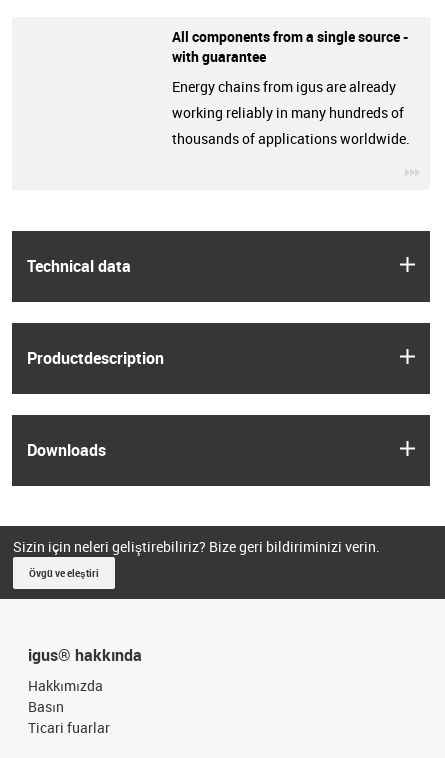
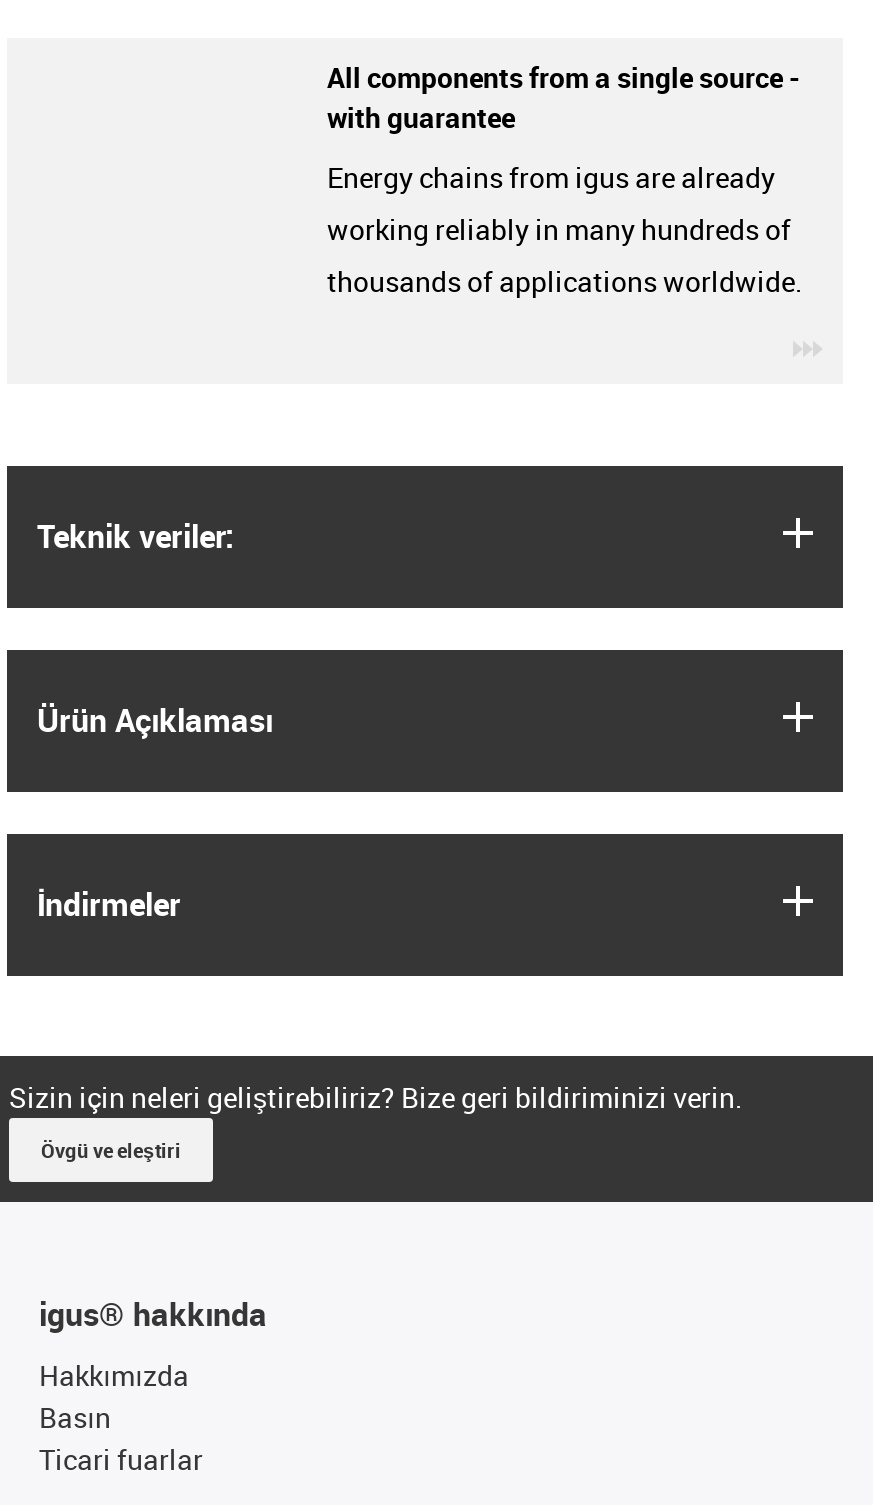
- Technical data
+ Teknik veriler:

- Productdescription
+ Ürün Açıklaması

- Downloads
+ İndirmeler
